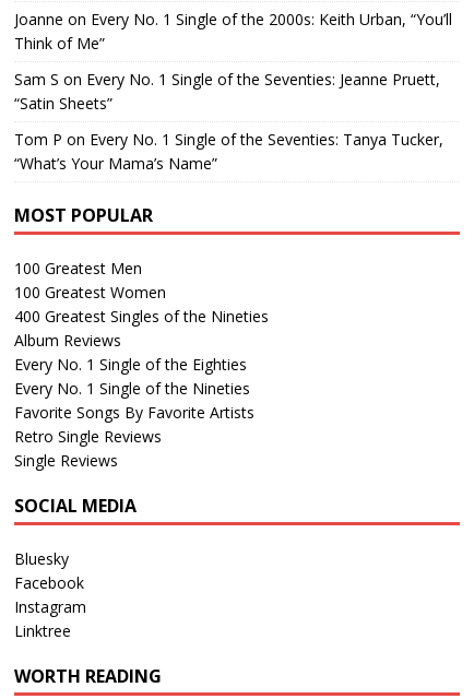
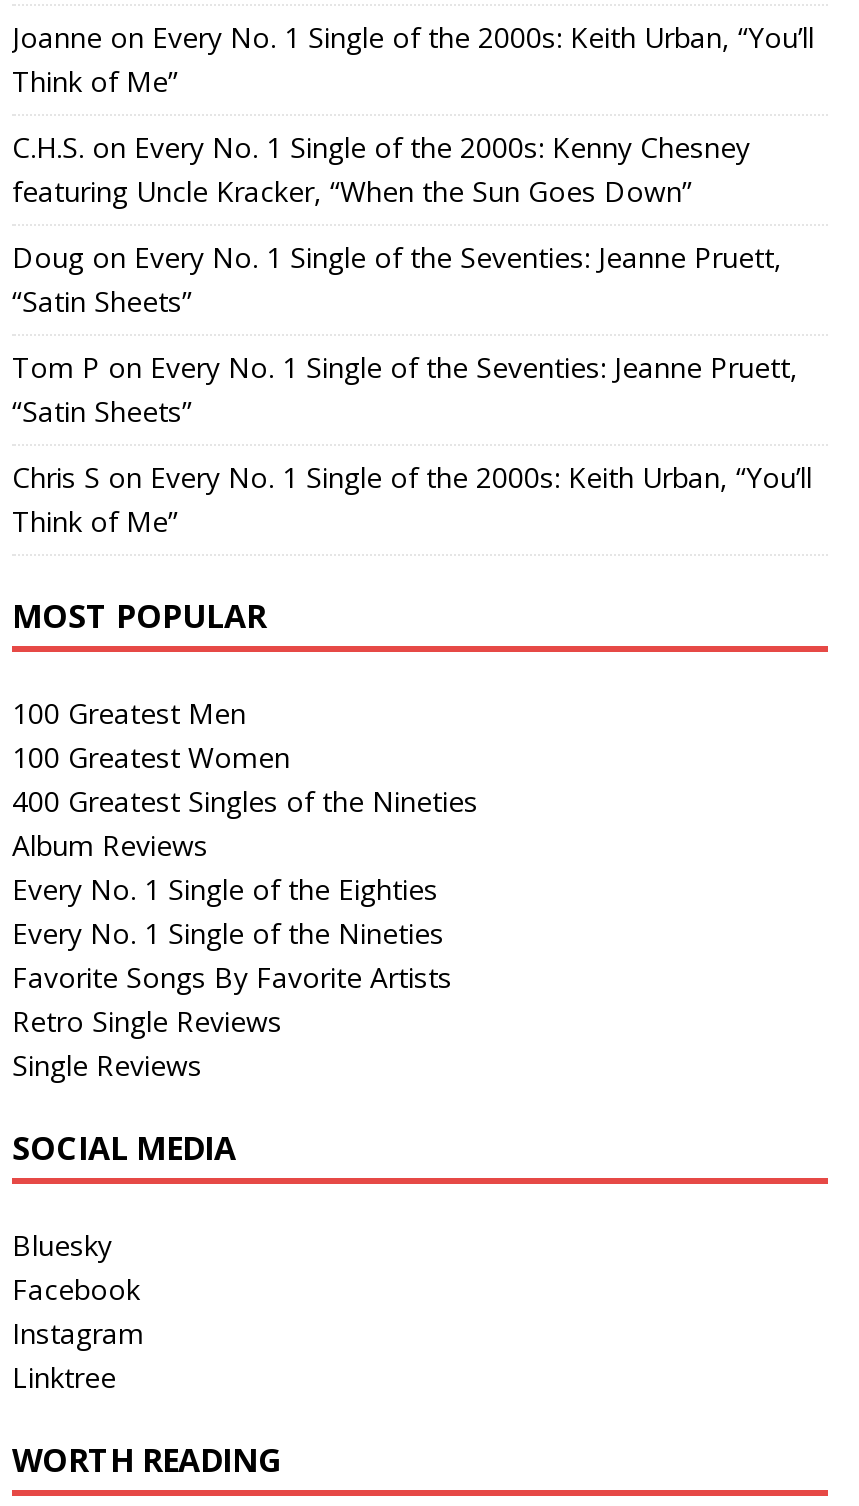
- Sam S on Every No. 1 Single of the Seventies: Jeanne Pruett,
+ C.H.S. on Every No. 1 Single of the 2000s: Kenny Chesney
+ featuring Uncle Kracker, “When the Sun Goes Down”
+ Doug on Every No. 1 Single of the Seventies: Jeanne Pruett,

- Tom P on Every No. 1 Single of the Seventies: Tanya Tucker,
- “What’s Your Mama’s Name”
+ Tom P on Every No. 1 Single of the Seventies: Jeanne Pruett,
+ “Satin Sheets”
+ Chris S on Every No. 1 Single of the 2000s: Keith Urban, “You’ll
+ Think of Me”
